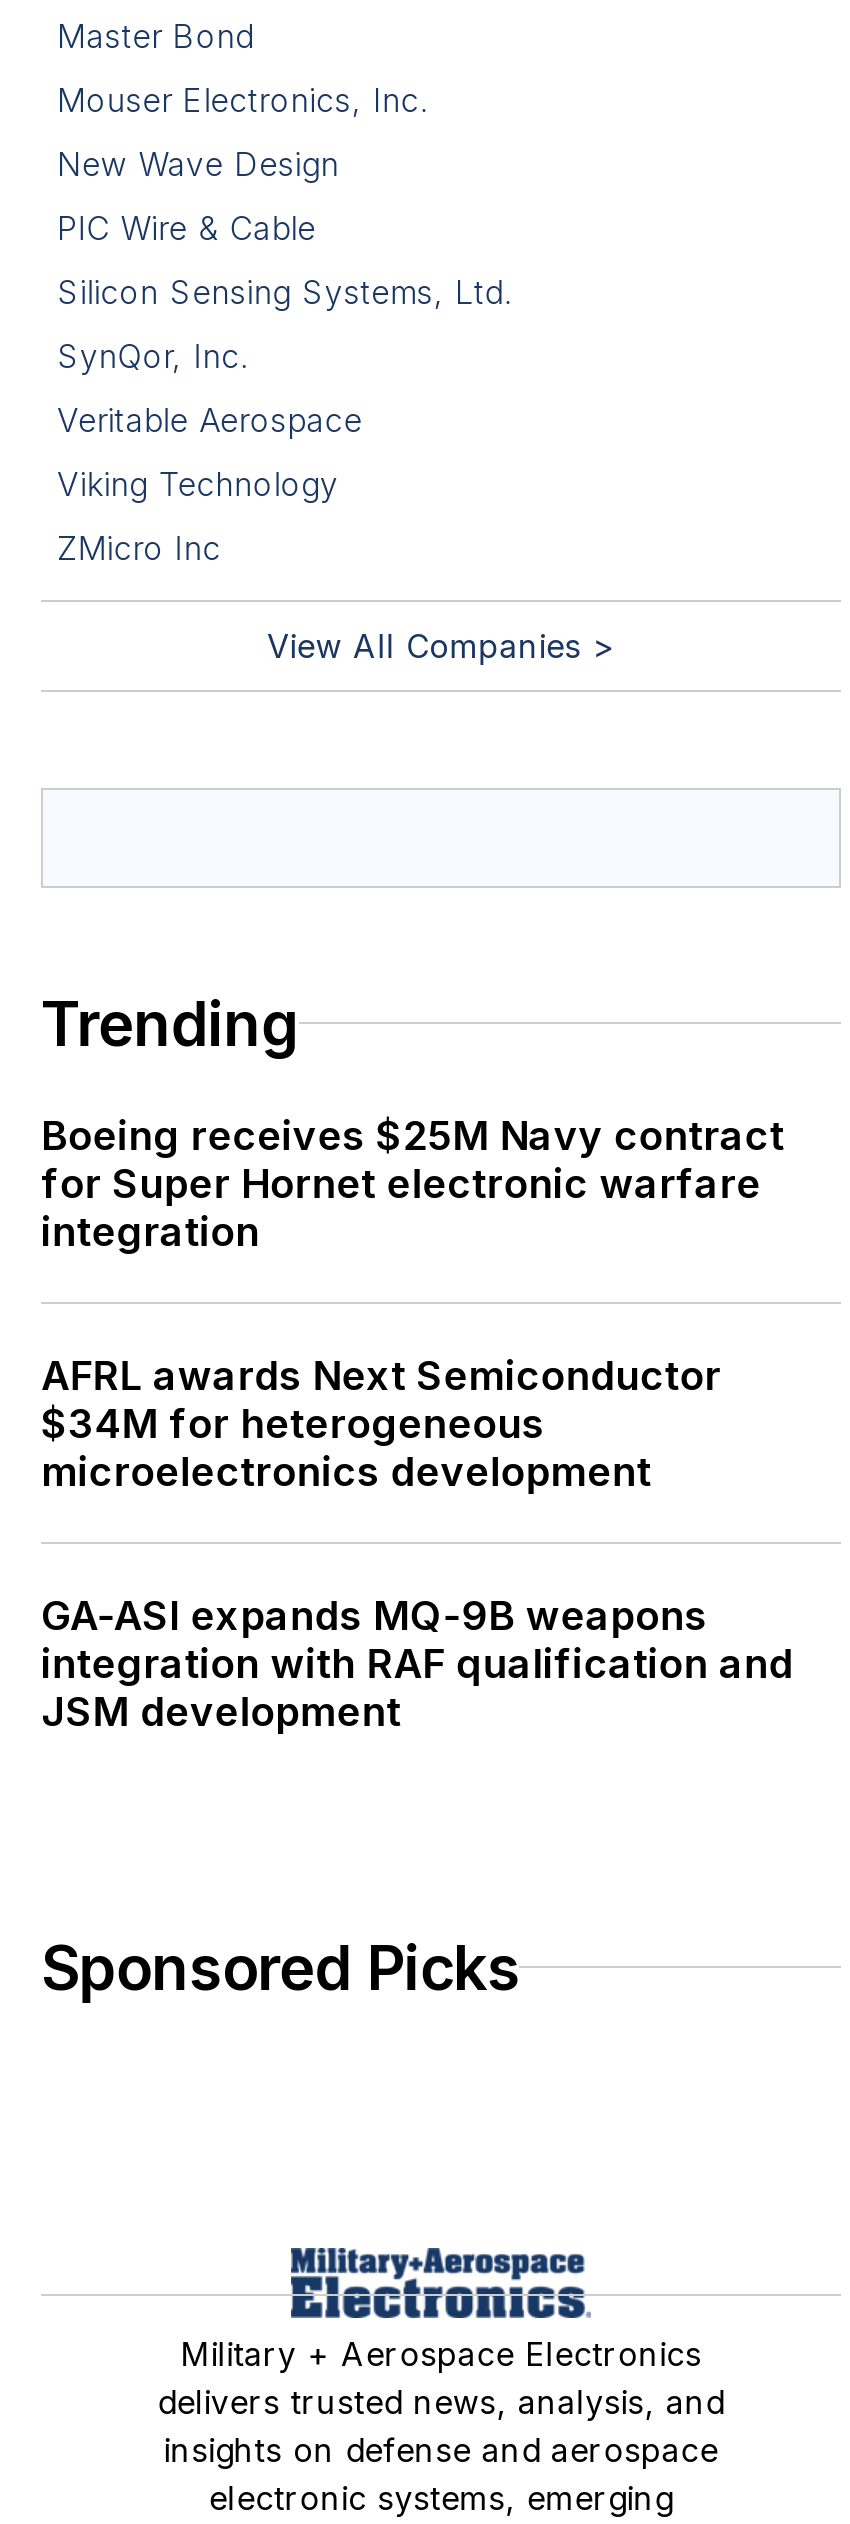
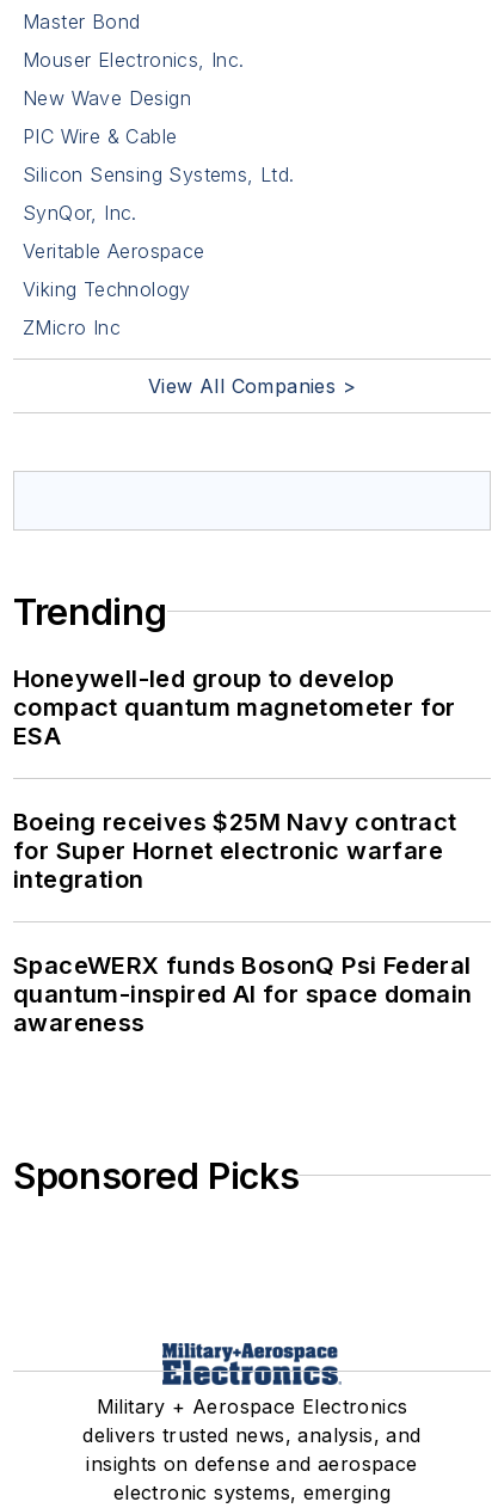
+ Honeywell-led group to develop
+ compact quantum magnetometer for
+ ESA

moved down: Boeing receives $25M Navy contract | for Super Hornet electronic warfare | integration

- AFRL awards Next Semiconductor
- $34M for heterogeneous
- microelectronics development
- GA-ASI expands MQ-9B weapons
- integration with RAF qualification and
- JSM development
+ SpaceWERX funds BosonQ Psi Federal
+ quantum-inspired AI for space domain
+ awareness
